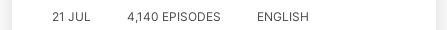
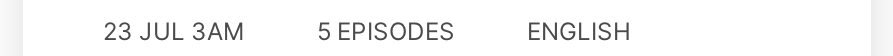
- 21 JUL
- 4,140 EPISODES
+ 23 JUL 3AM
+ 5 EPISODES
